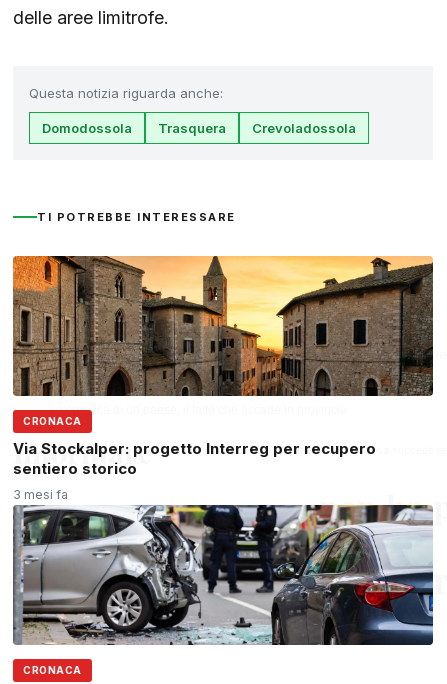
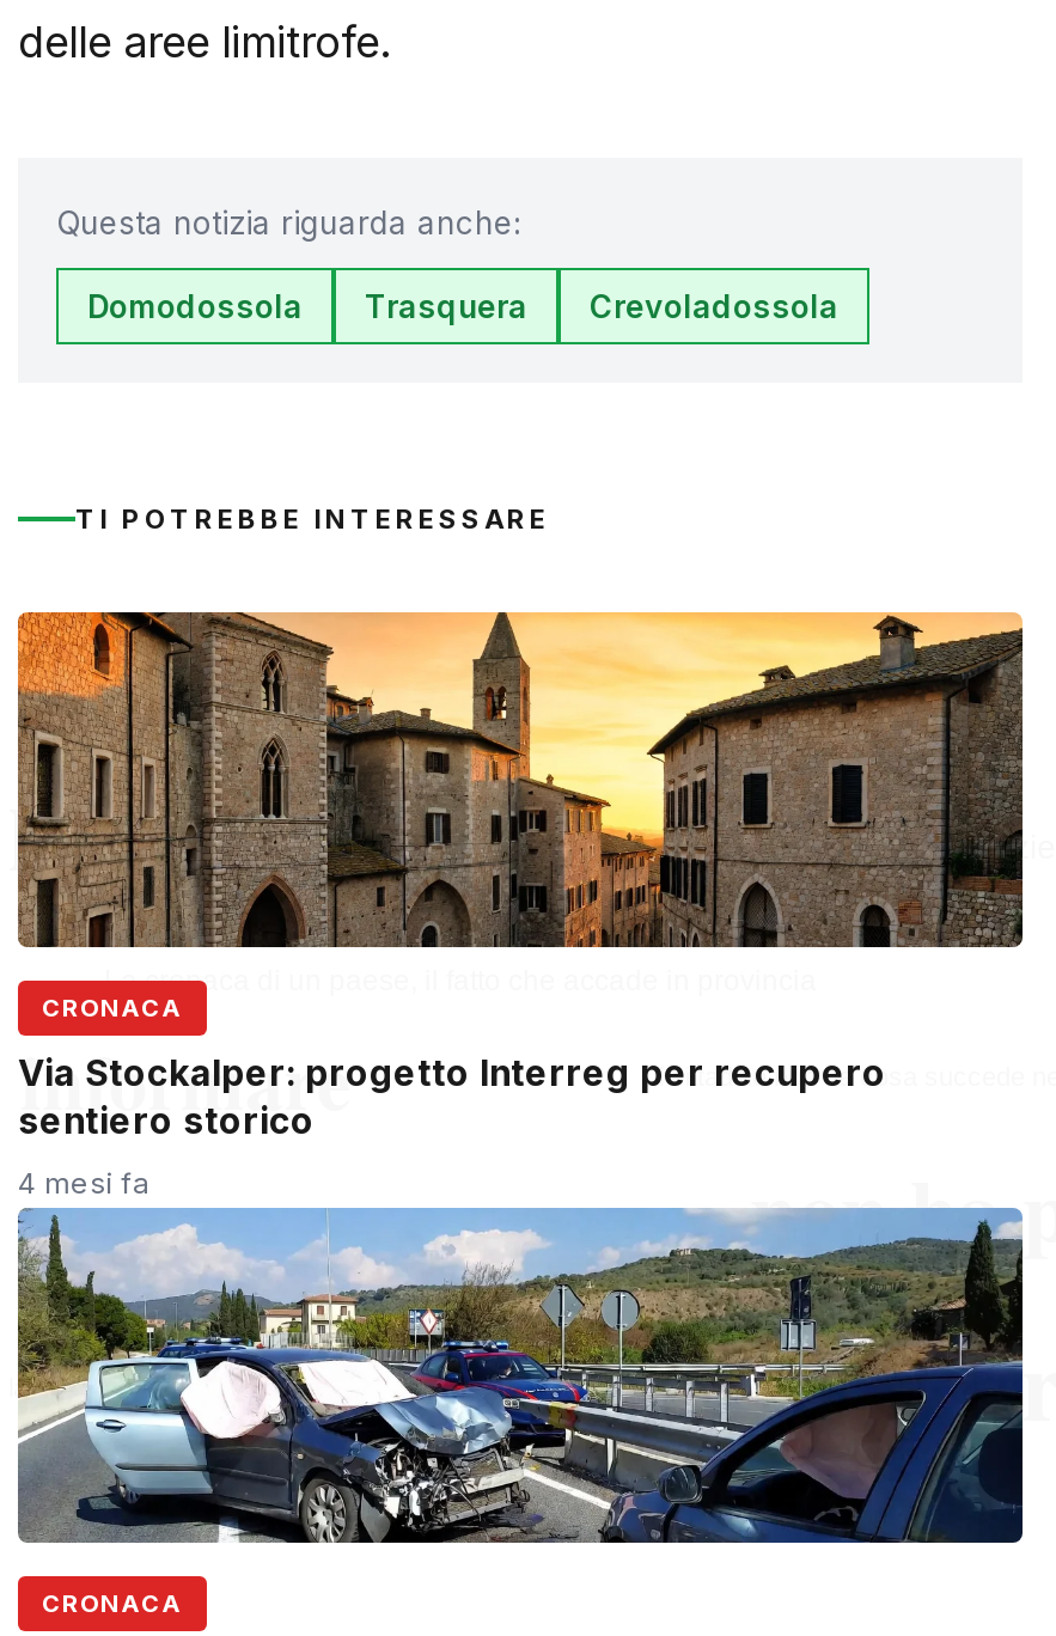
- 3 mesi fa
+ 4 mesi fa

- [image]
+ [image]
